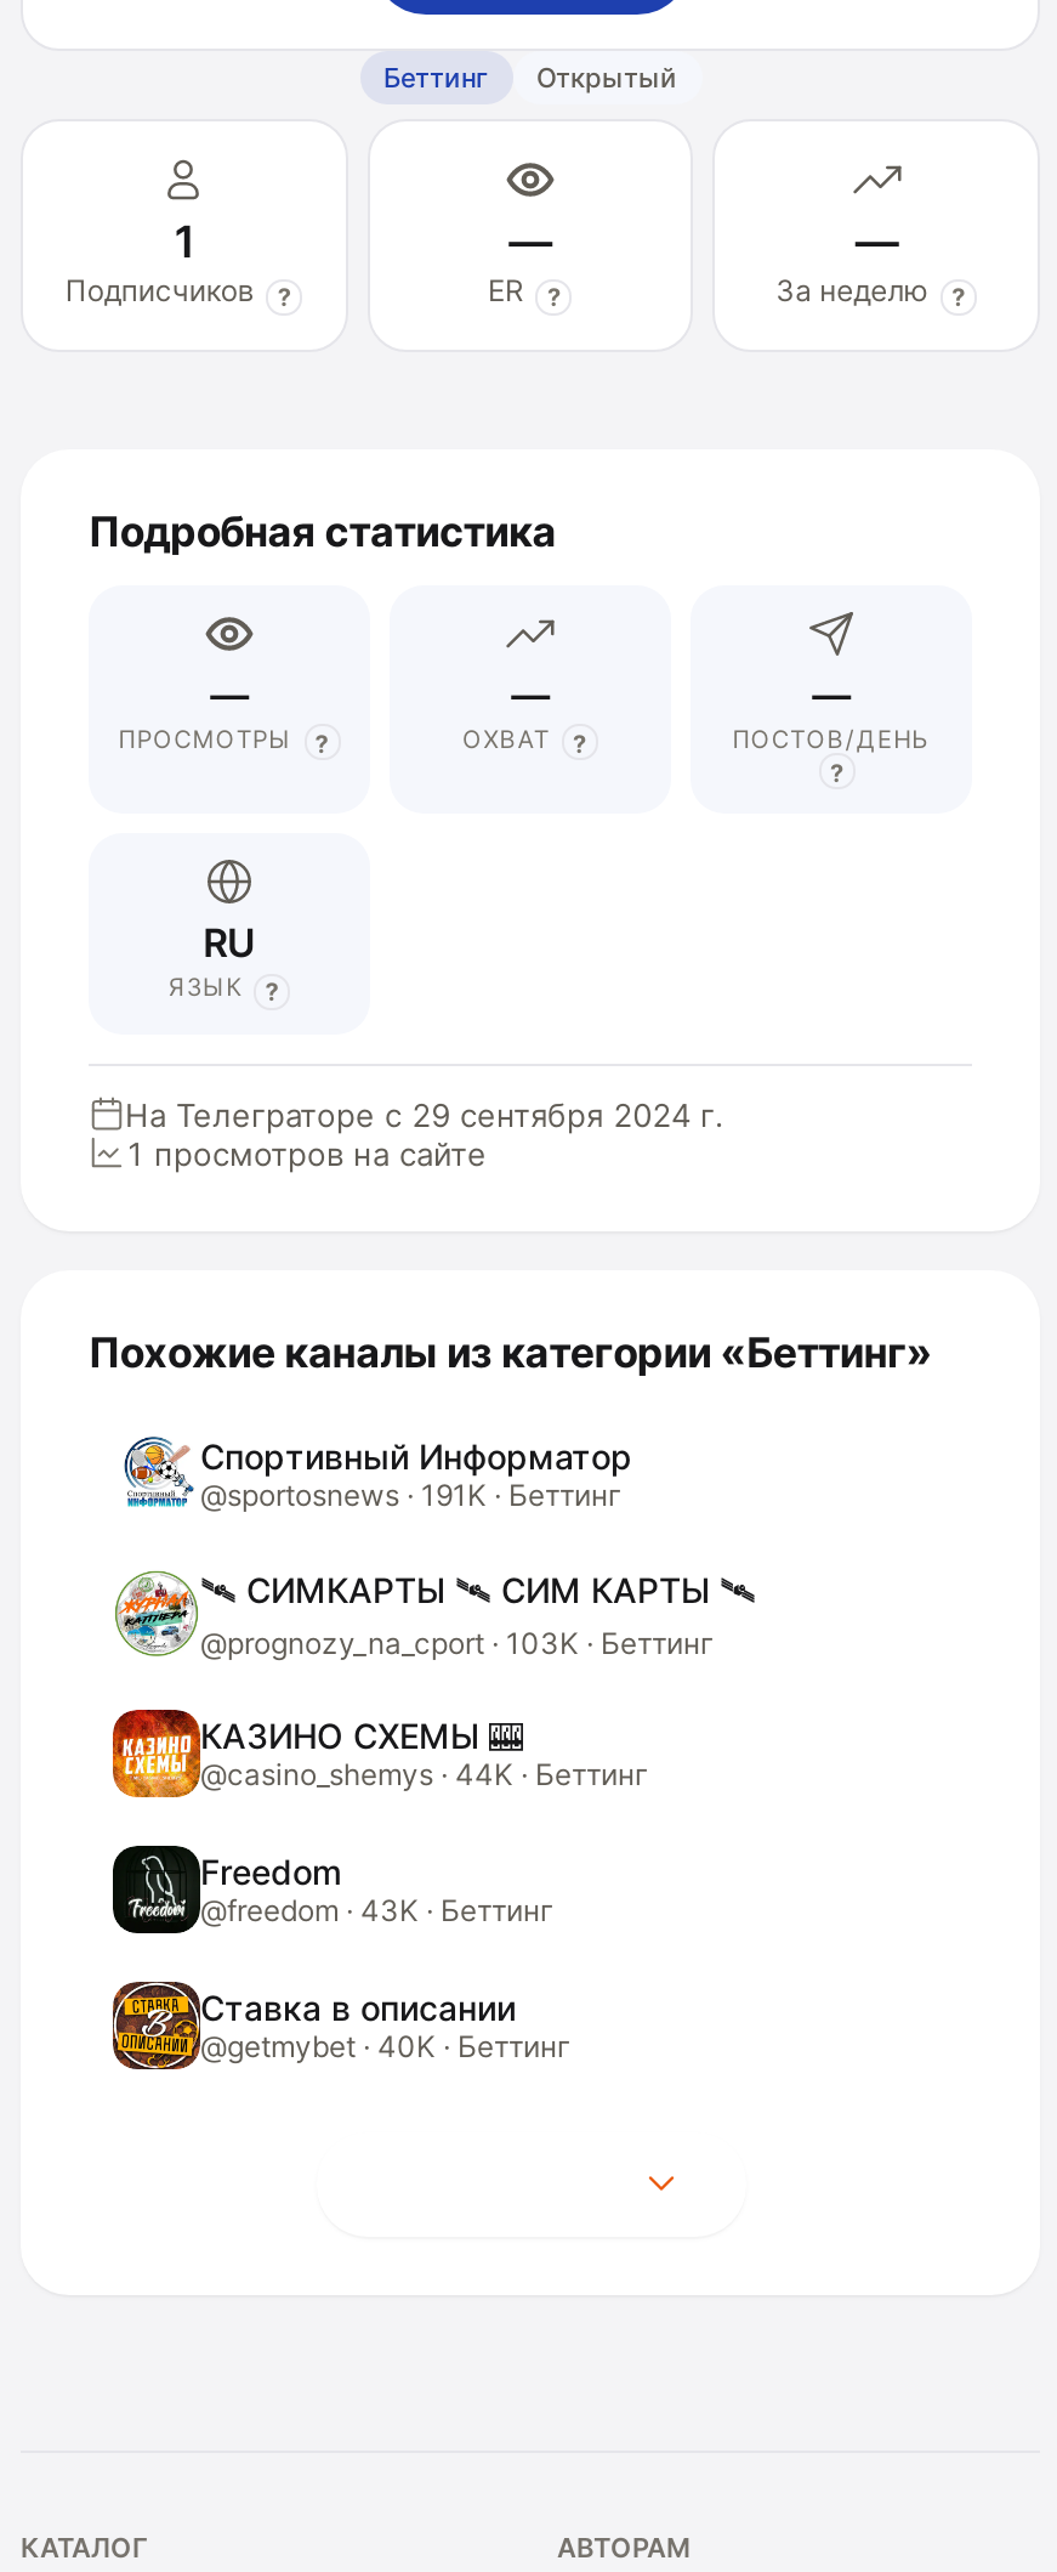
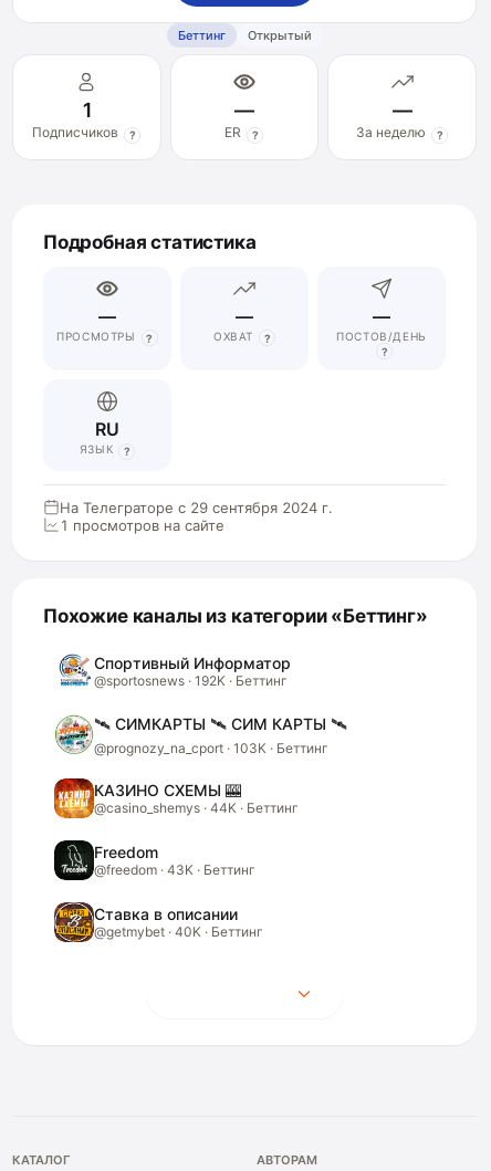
- @sportosnews · 191K · Беттинг
+ @sportosnews · 192K · Беттинг
